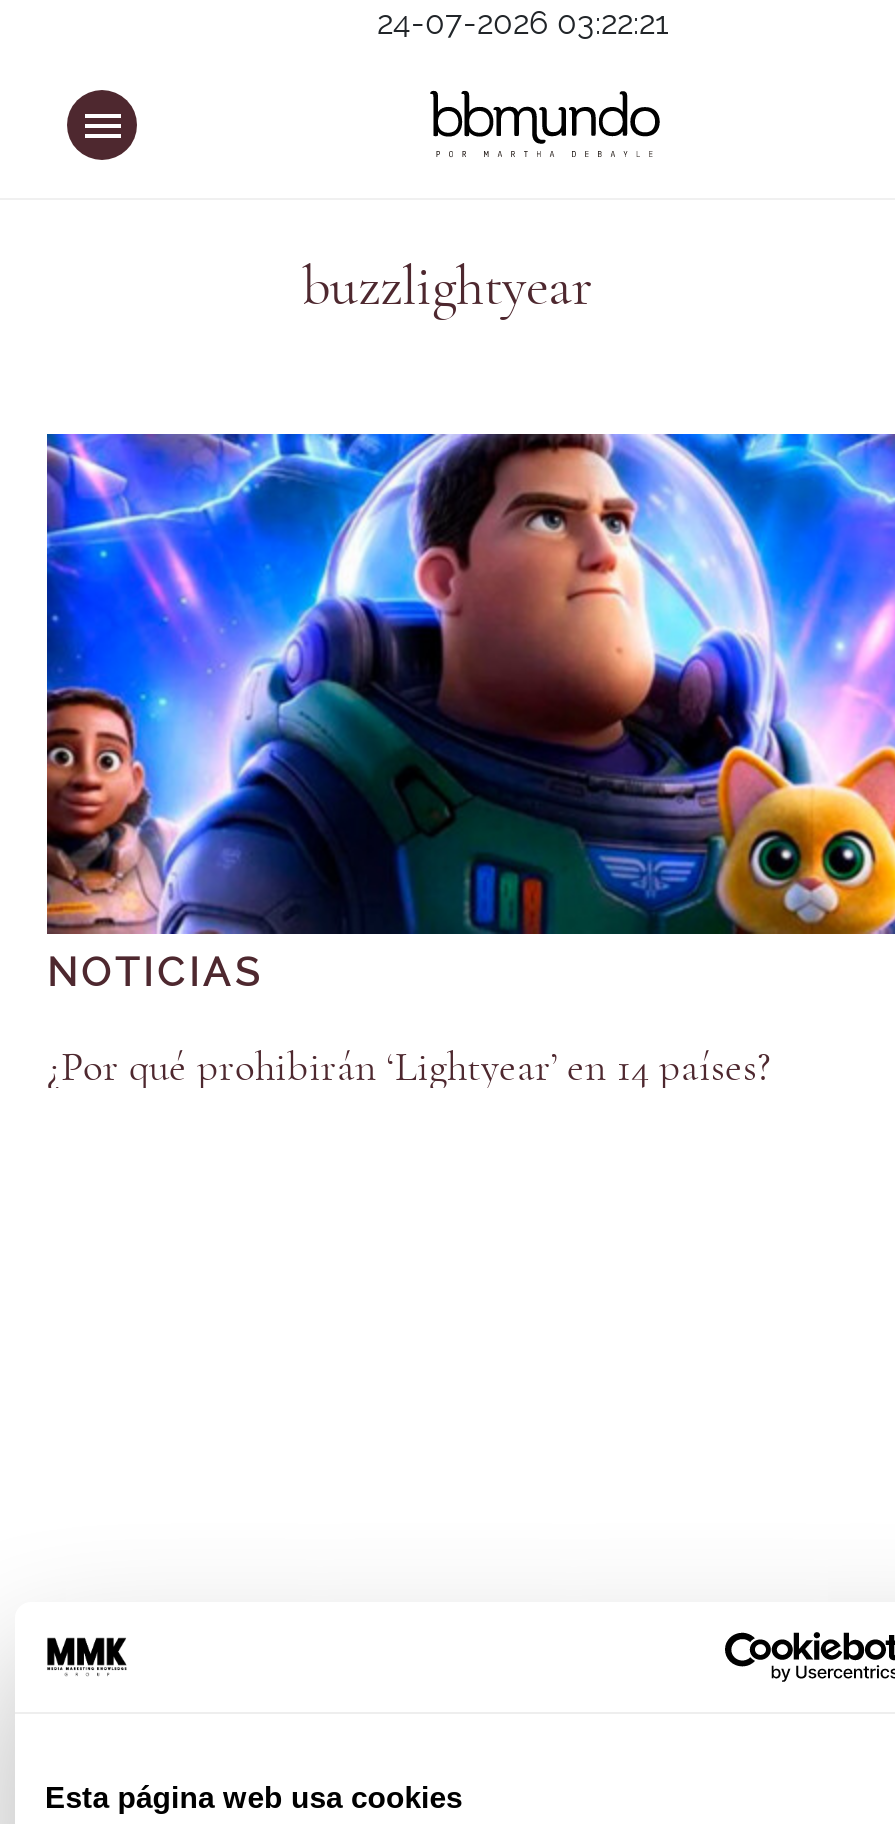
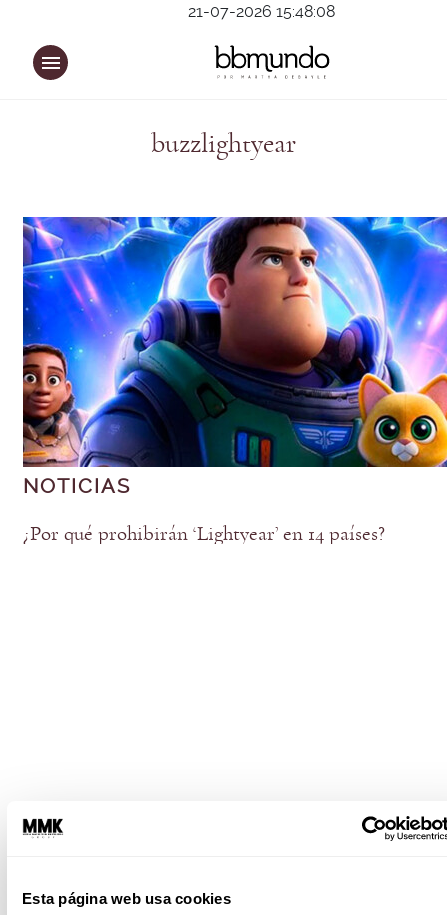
- 24-07-2026 03:22:21
+ 21-07-2026 15:48:08
